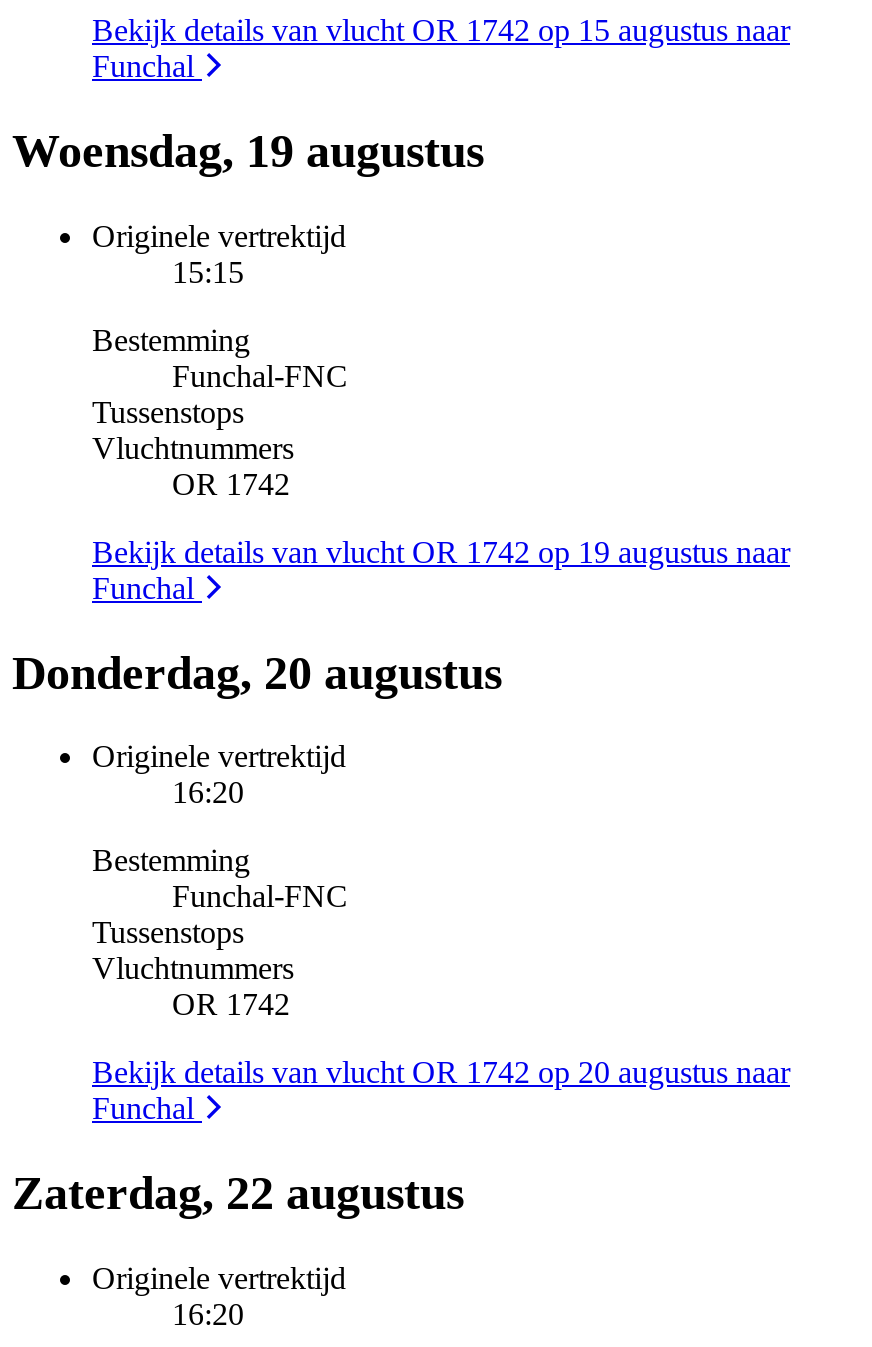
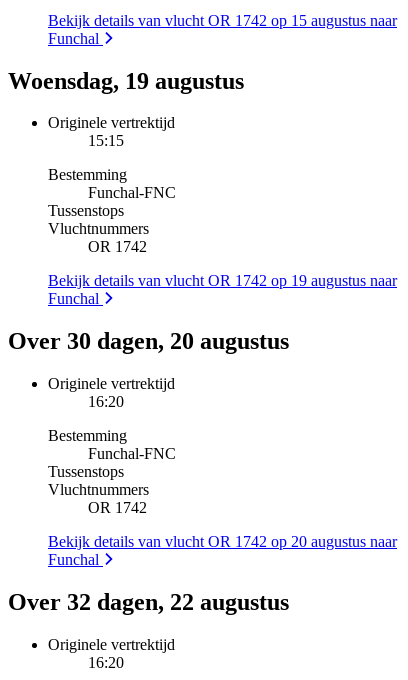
- Donderdag, 20 augustus
+ Over 30 dagen, 20 augustus

- Zaterdag, 22 augustus
+ Over 32 dagen, 22 augustus
